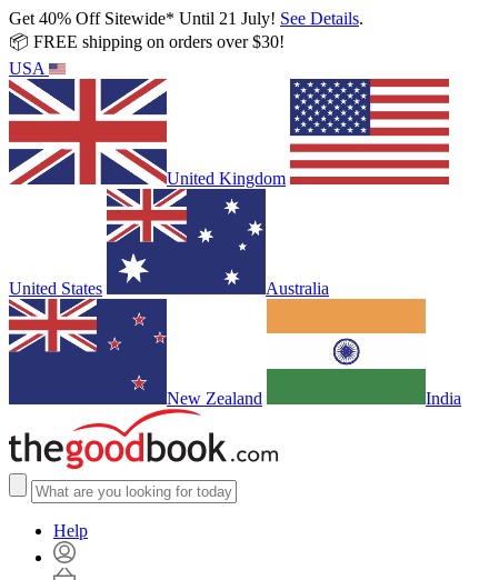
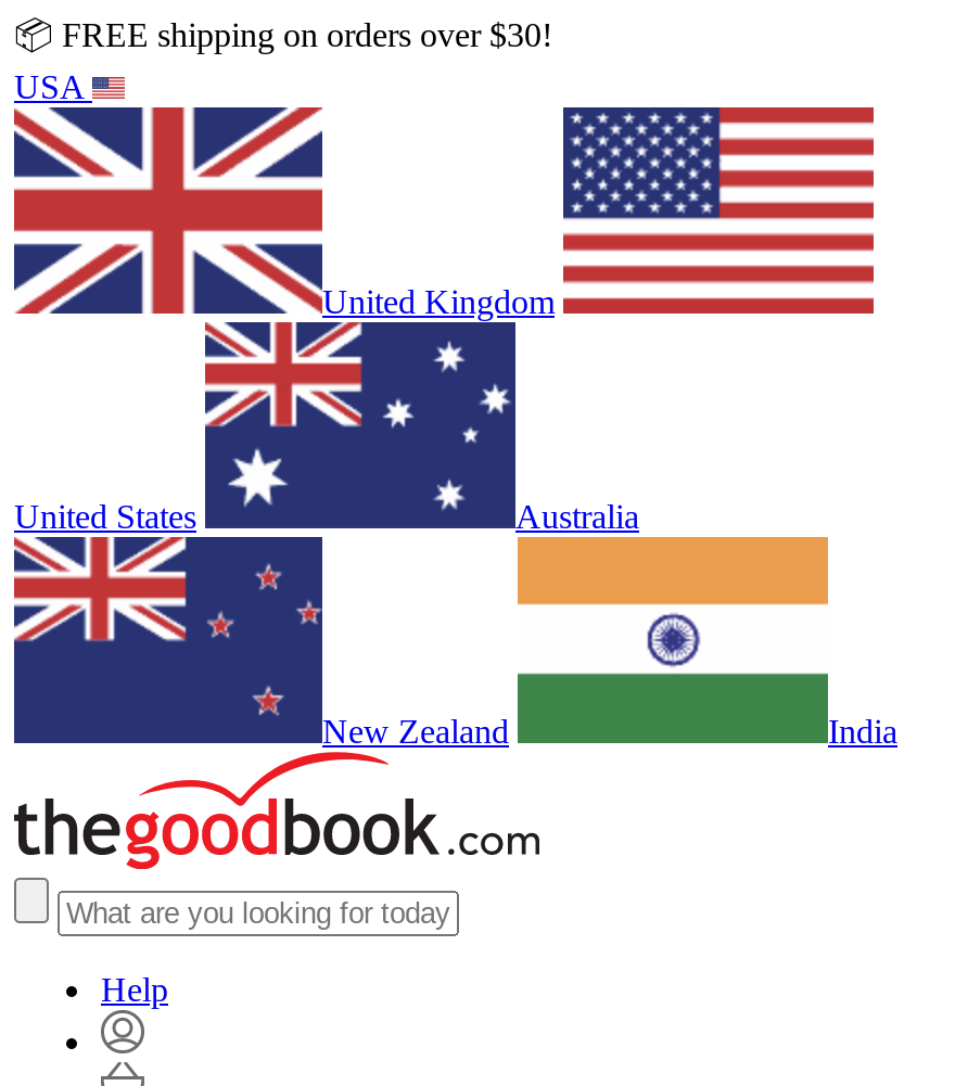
- Get 40% Off Sitewide* Until 21 July! See Details.
